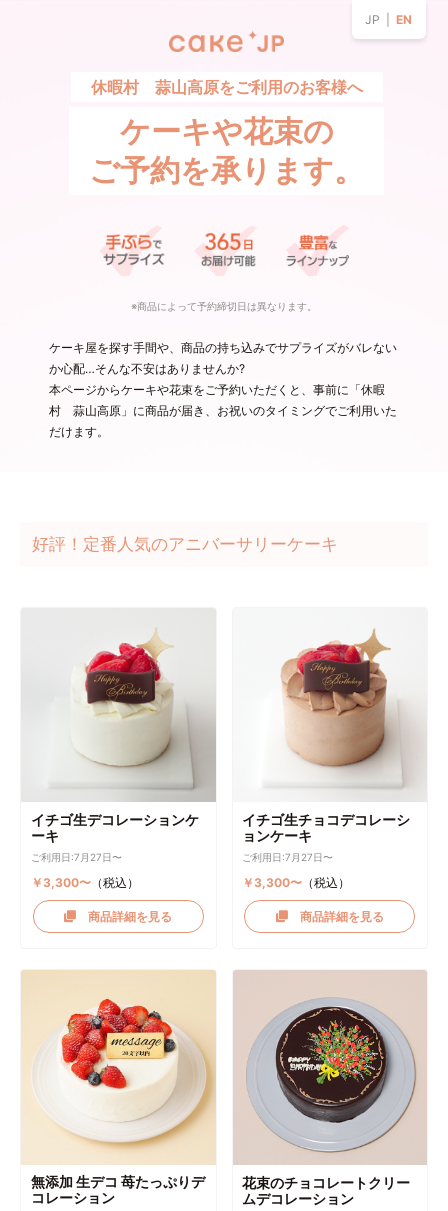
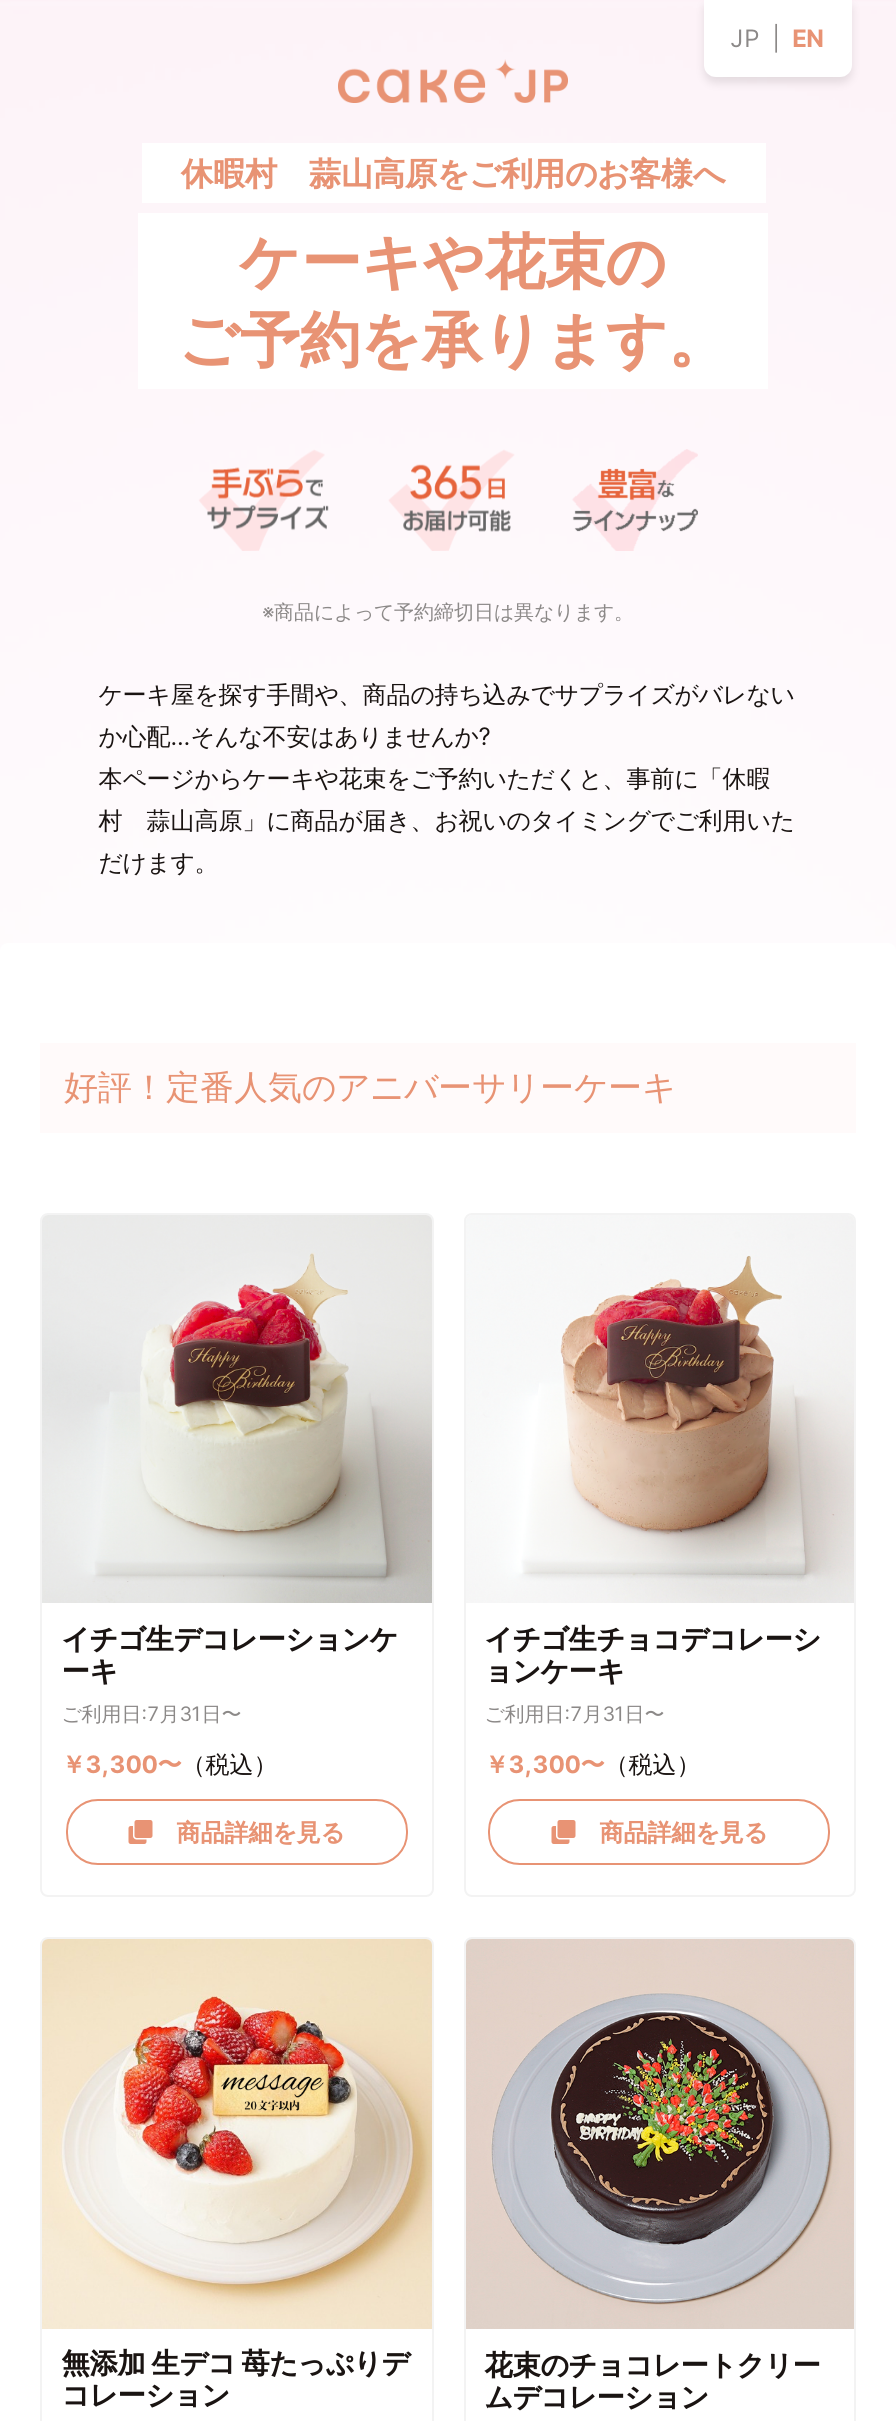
- ご利用日:7月27日〜
+ ご利用日:7月31日〜

- ご利用日:7月27日〜
+ ご利用日:7月31日〜
